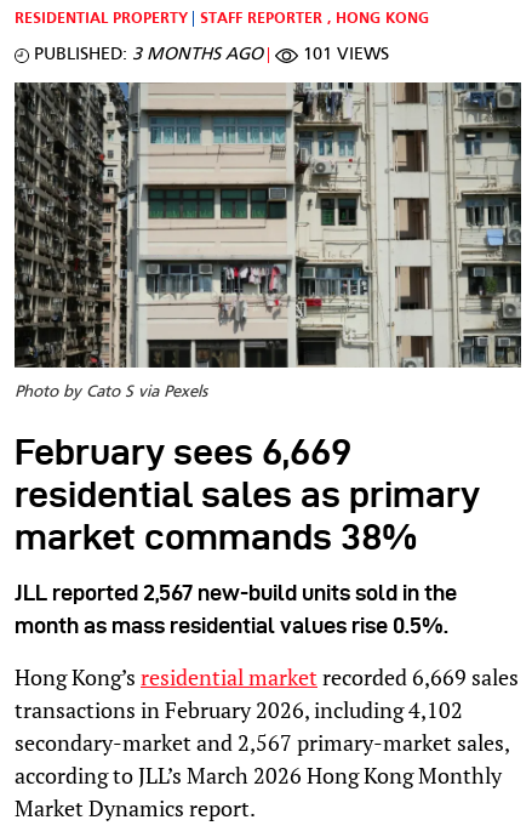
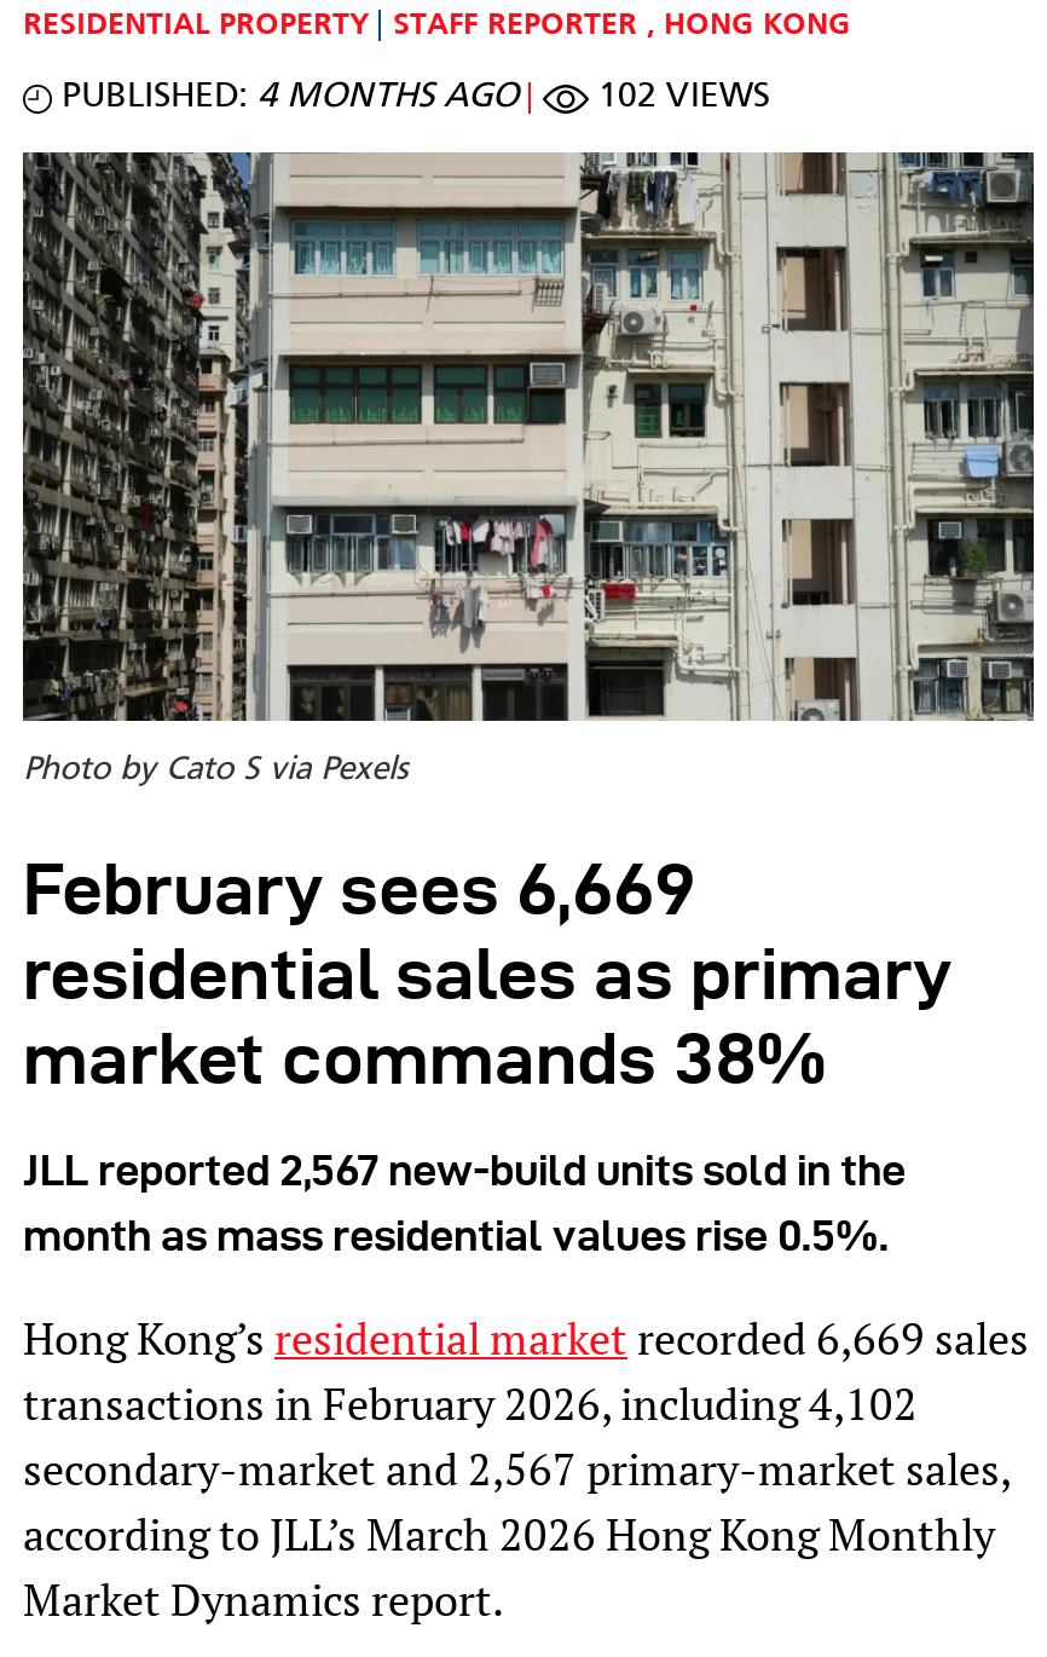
- PUBLISHED: 3 MONTHS AGO
+ PUBLISHED: 4 MONTHS AGO

- 101 VIEWS
+ 102 VIEWS
